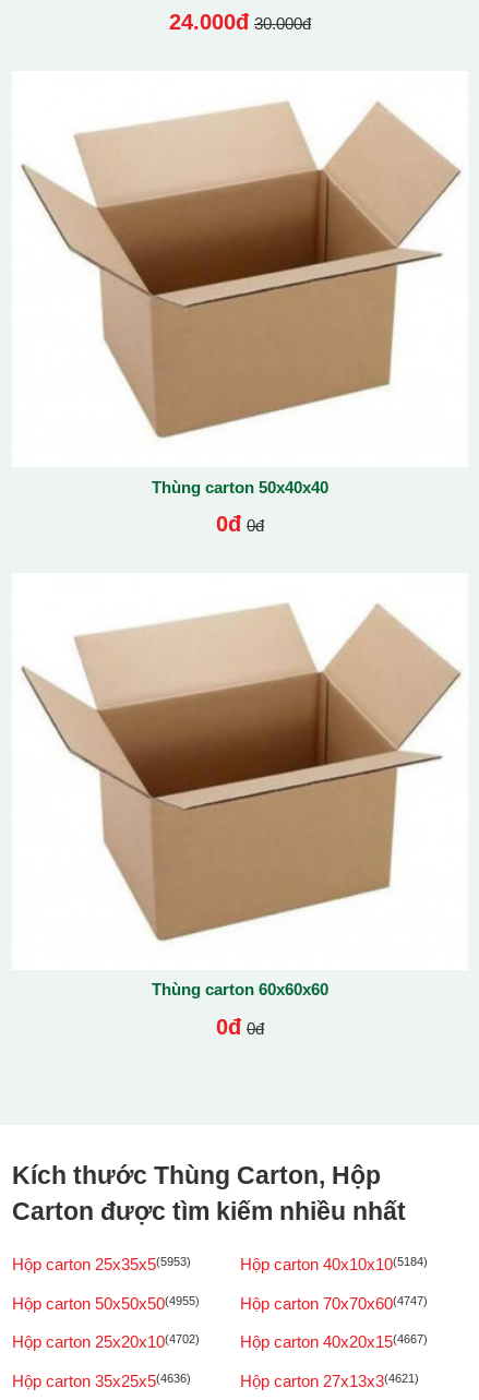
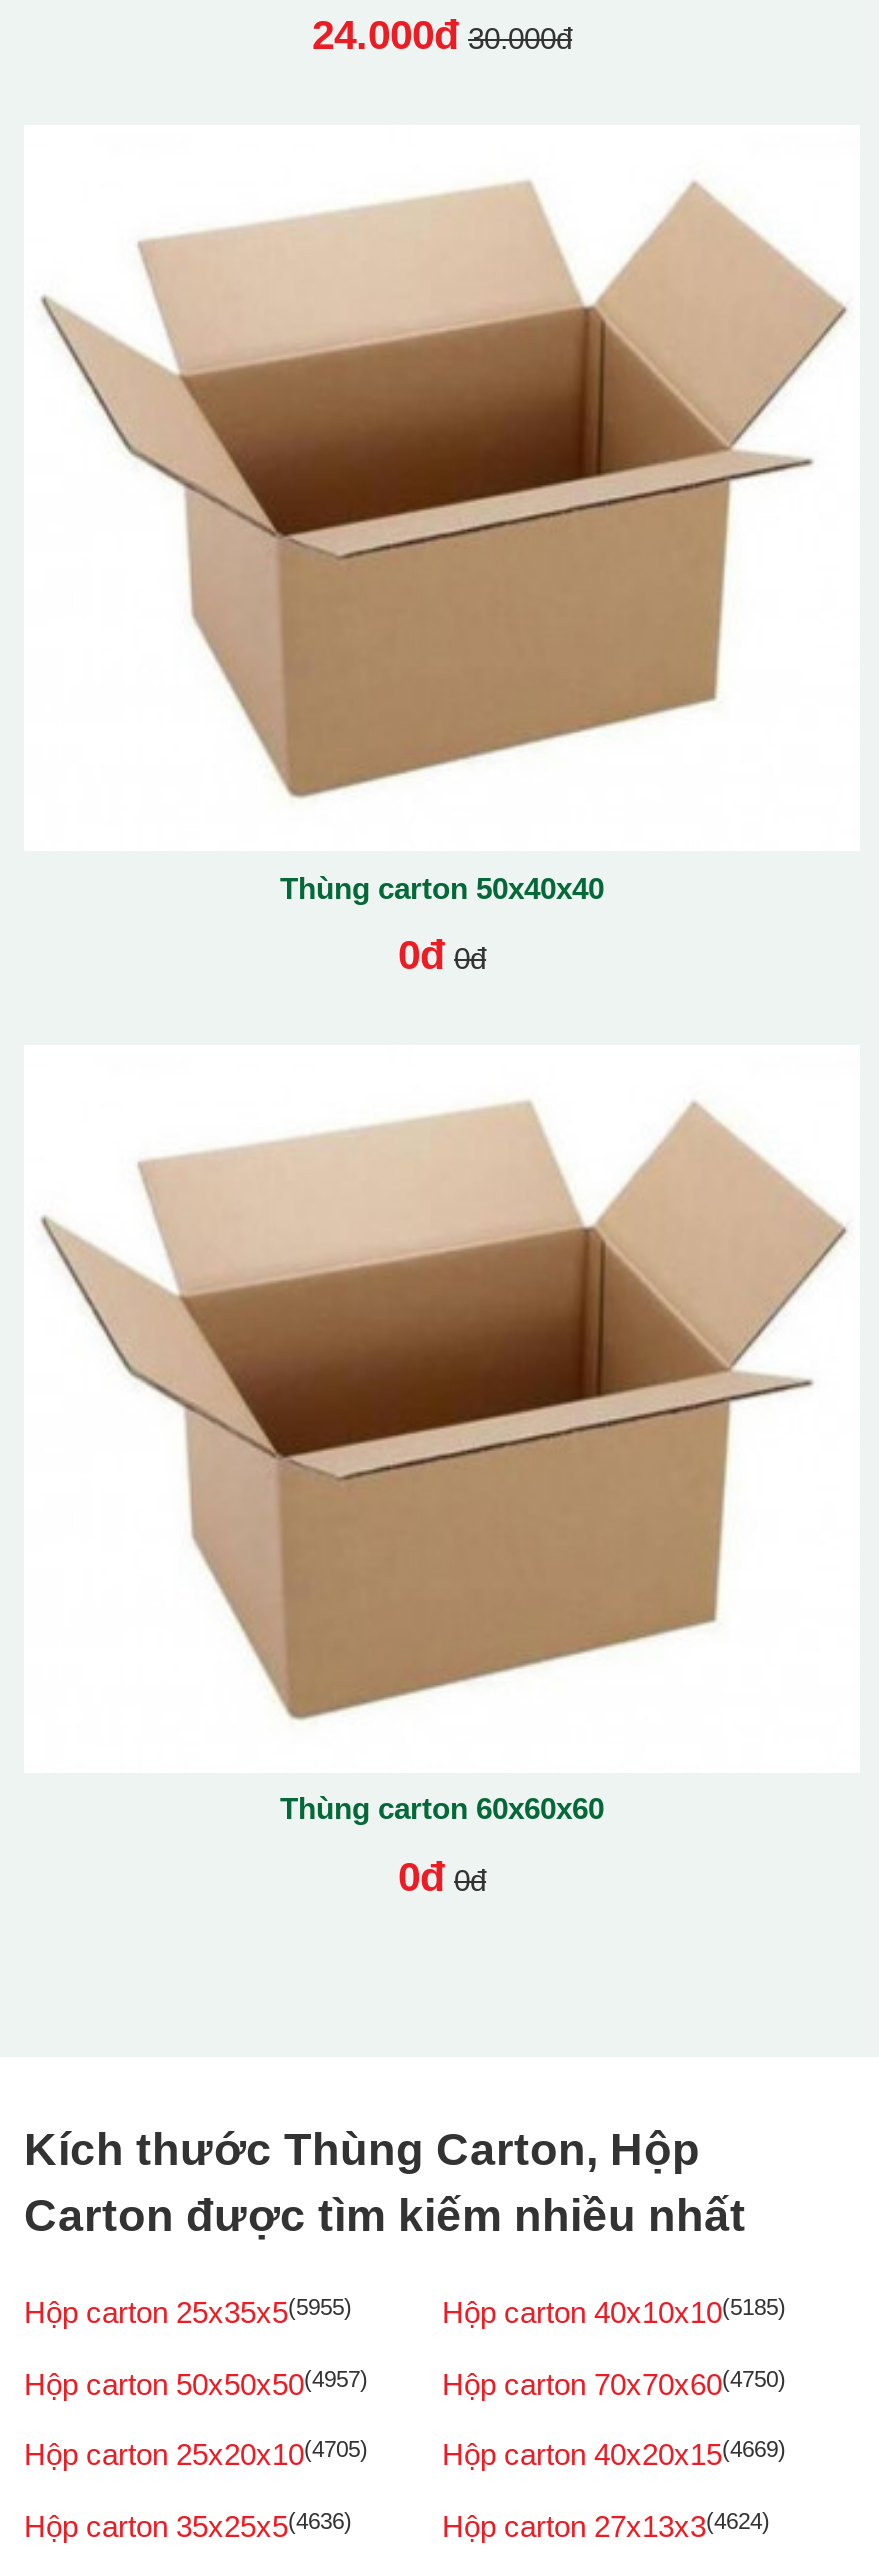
- Hộp carton 25x35x5(5953)
+ Hộp carton 25x35x5(5955)

- Hộp carton 40x10x10(5184)
+ Hộp carton 40x10x10(5185)

- Hộp carton 50x50x50(4955)
+ Hộp carton 50x50x50(4957)

- Hộp carton 70x70x60(4747)
+ Hộp carton 70x70x60(4750)

- Hộp carton 25x20x10(4702)
+ Hộp carton 25x20x10(4705)

- Hộp carton 40x20x15(4667)
+ Hộp carton 40x20x15(4669)

- Hộp carton 27x13x3(4621)
+ Hộp carton 27x13x3(4624)
